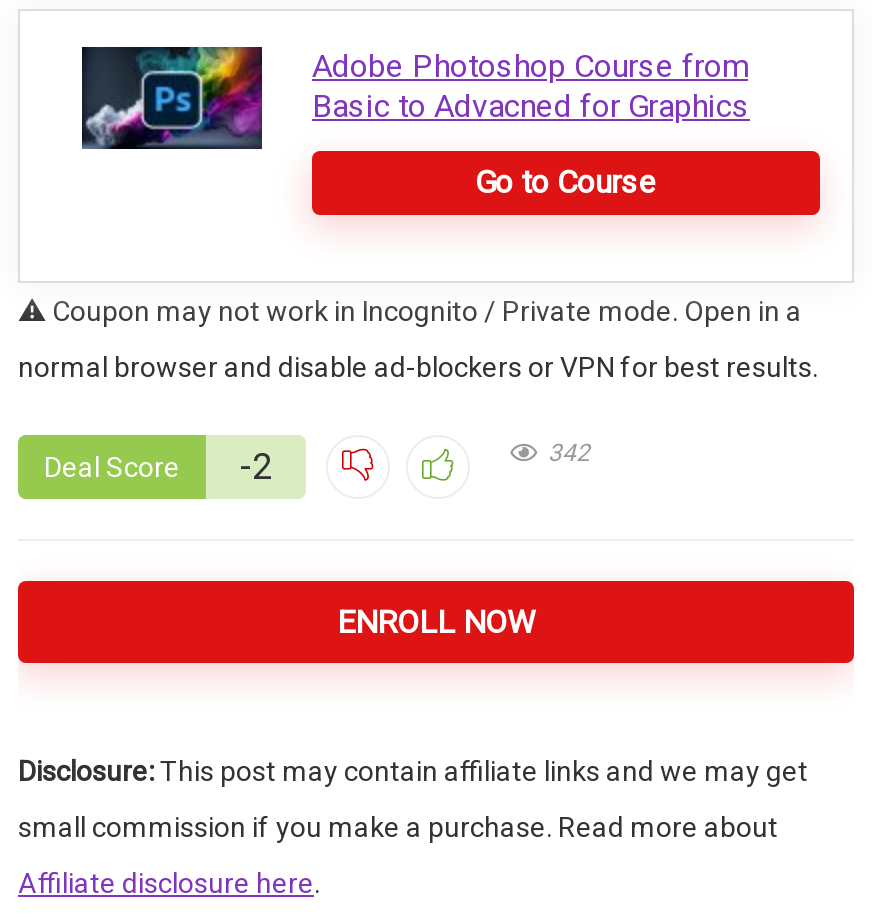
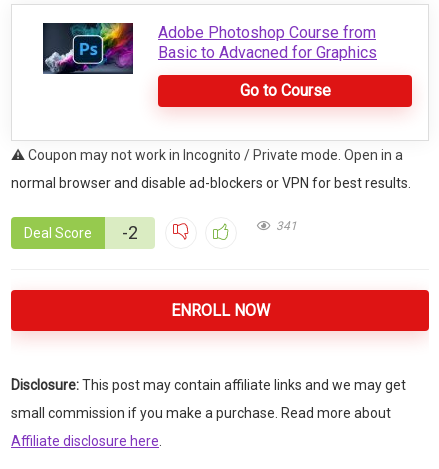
- 342
+ 341
